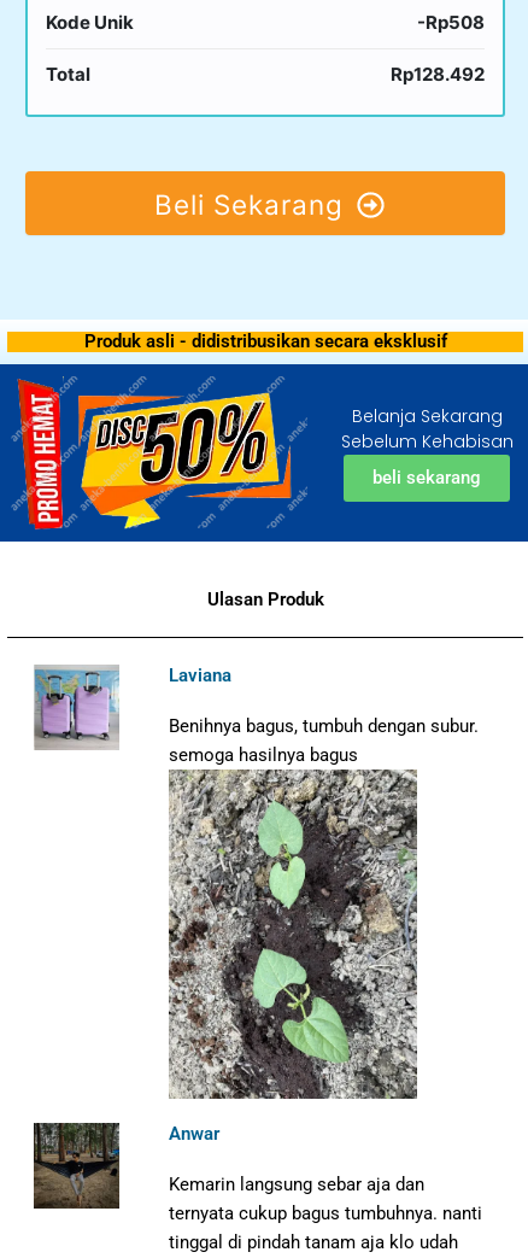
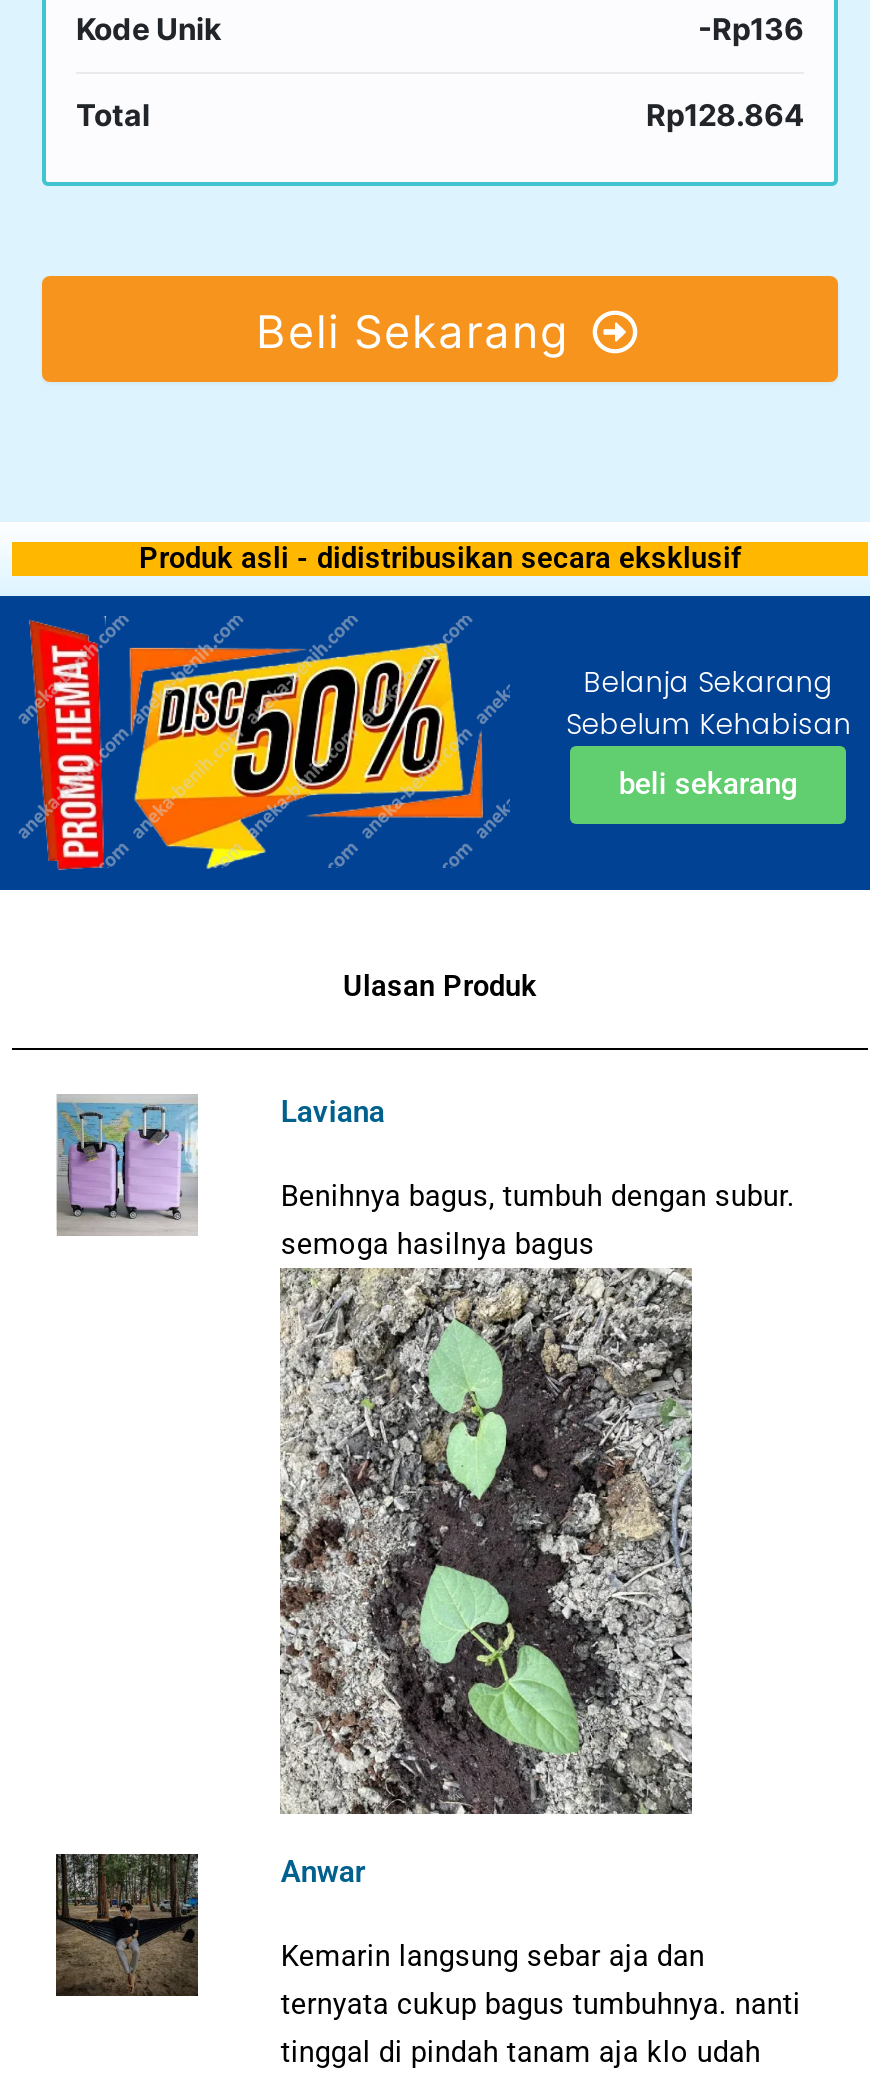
- -Rp508
+ -Rp136

- Rp128.492
+ Rp128.864
